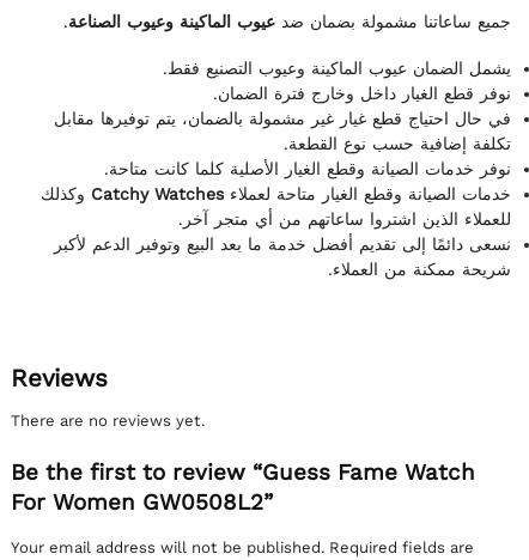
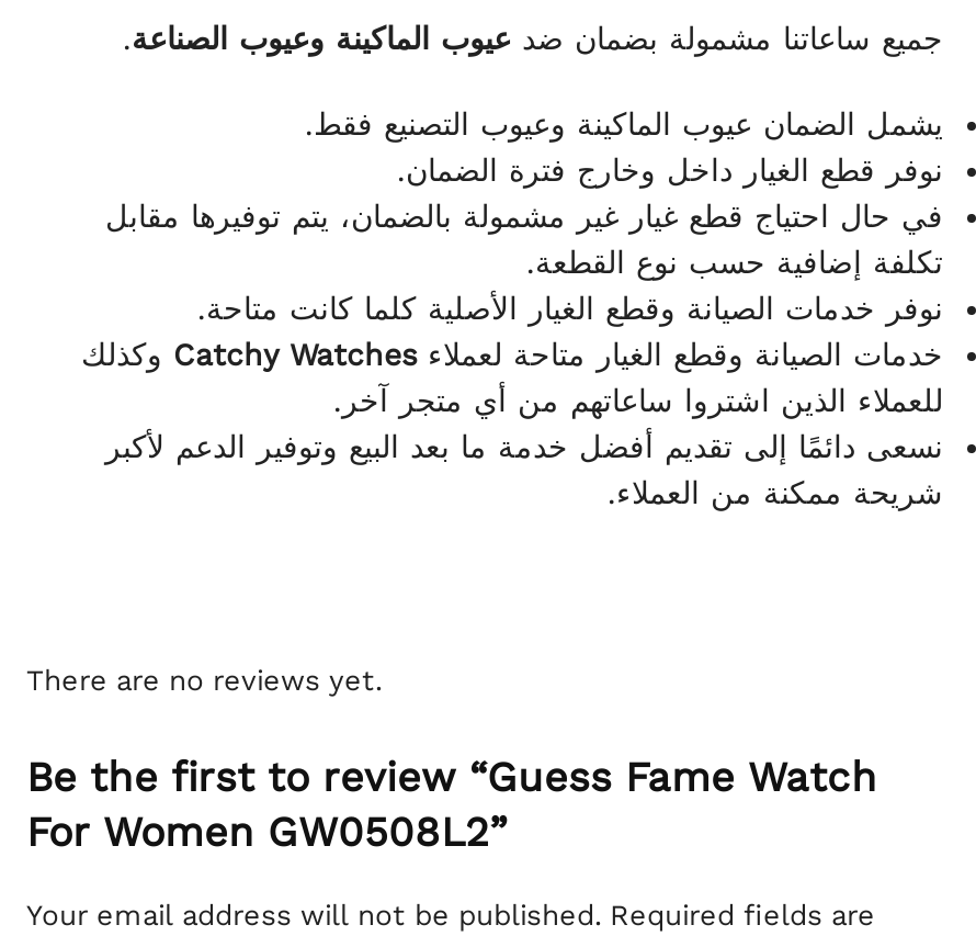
- Reviews
